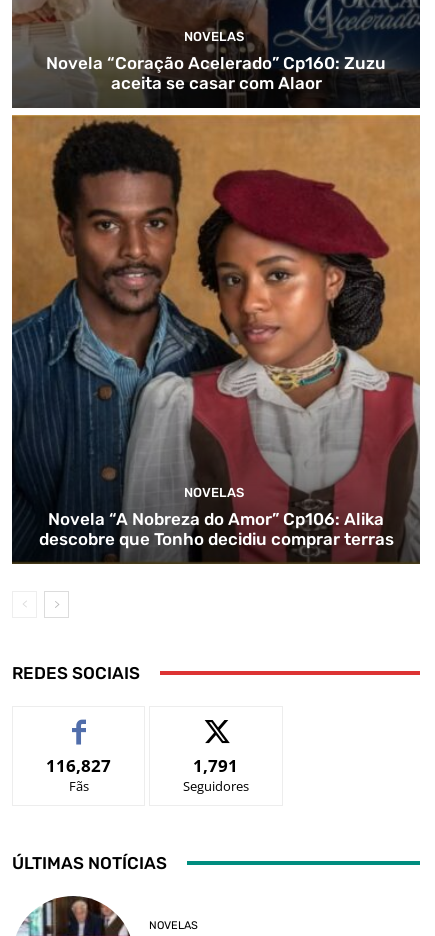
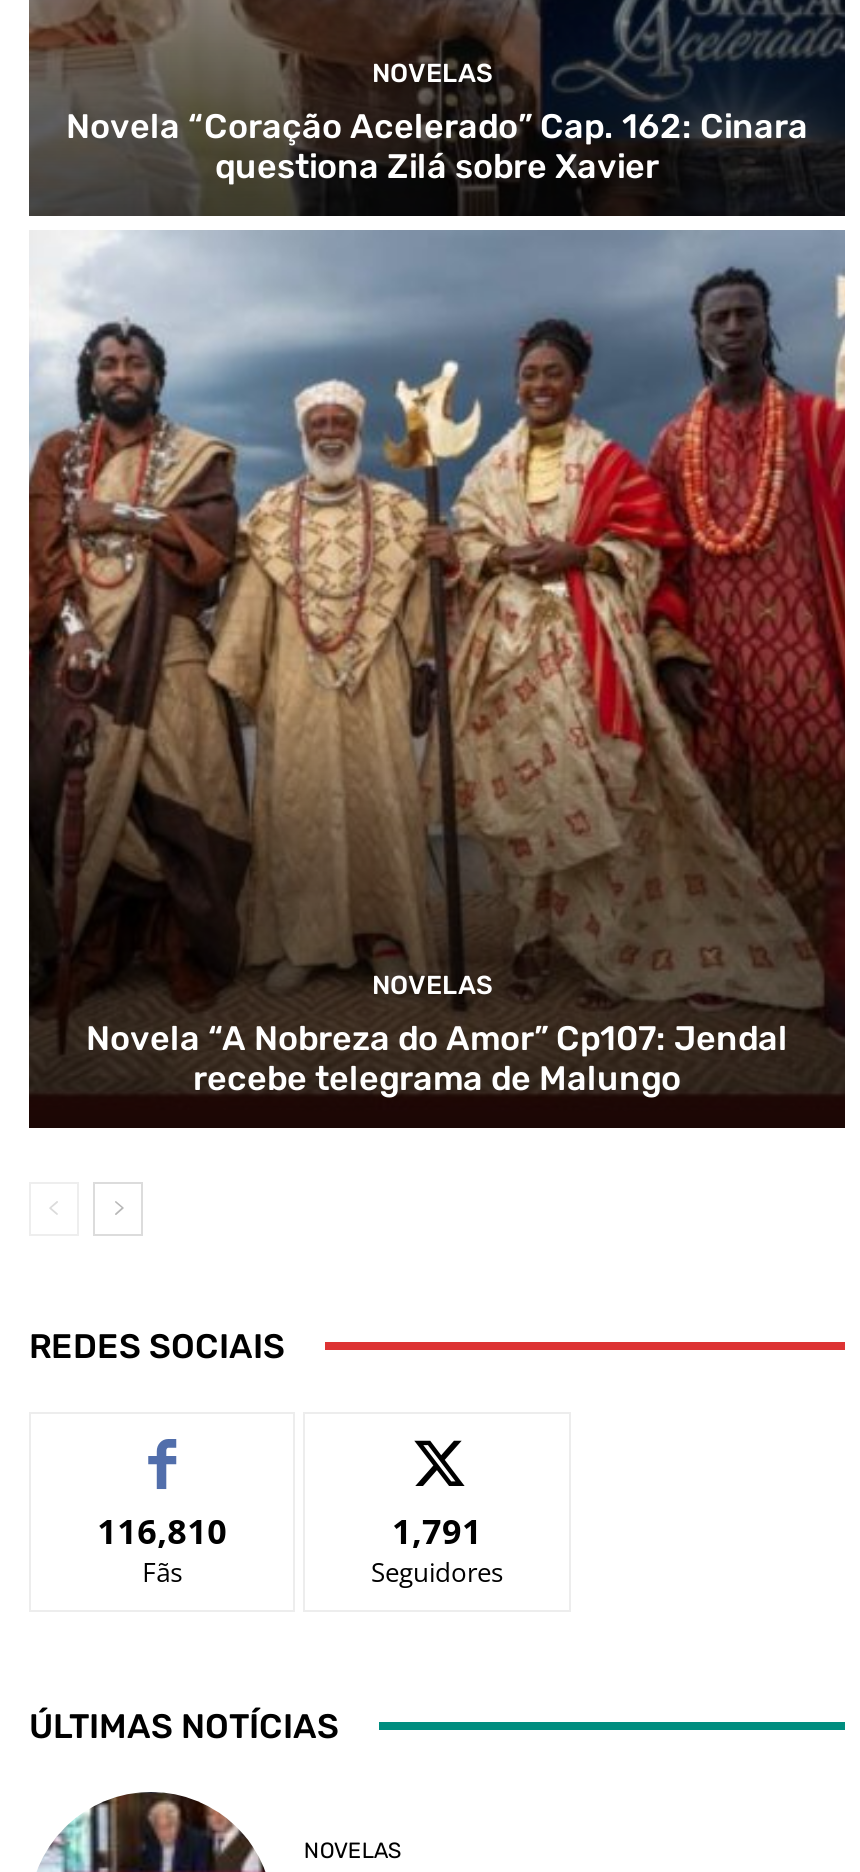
- Novela “Coração Acelerado” Cp160: Zuzu
- aceita se casar com Alaor
+ Novela “Coração Acelerado” Cap. 162: Cinara
+ questiona Zilá sobre Xavier

- [image]
- Novela “A Nobreza do Amor” Cp106: Alika
- descobre que Tonho decidiu comprar terras
+ [image]
+ Novela “A Nobreza do Amor” Cp107: Jendal
+ recebe telegrama de Malungo

- 116,827
+ 116,810
